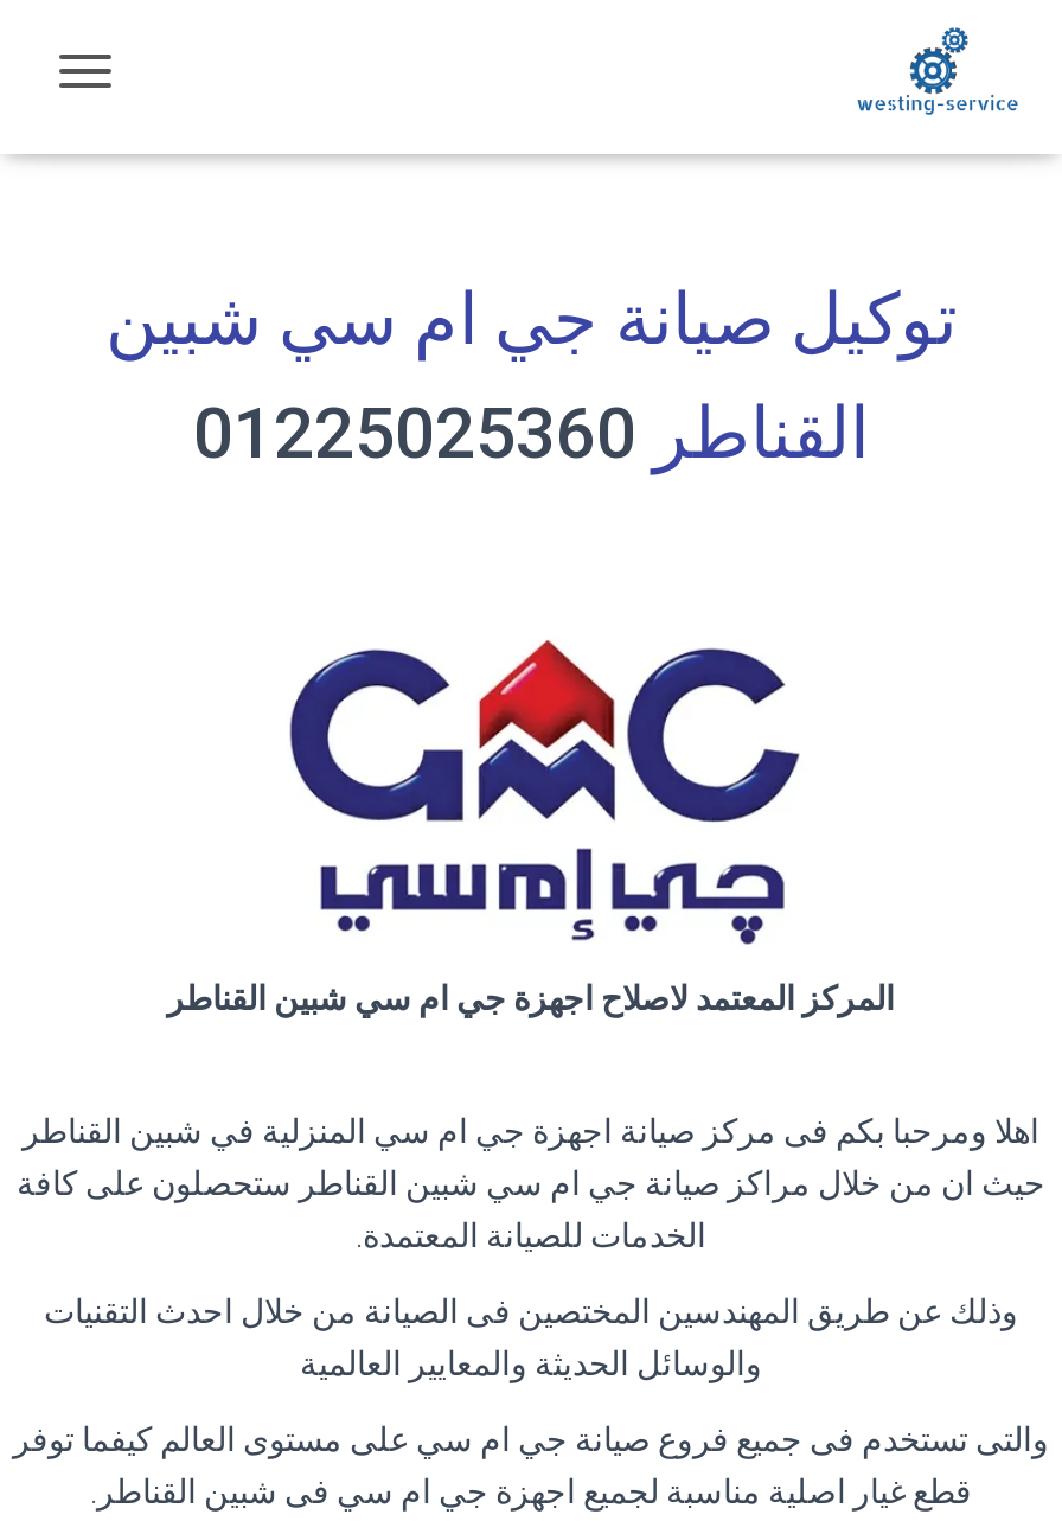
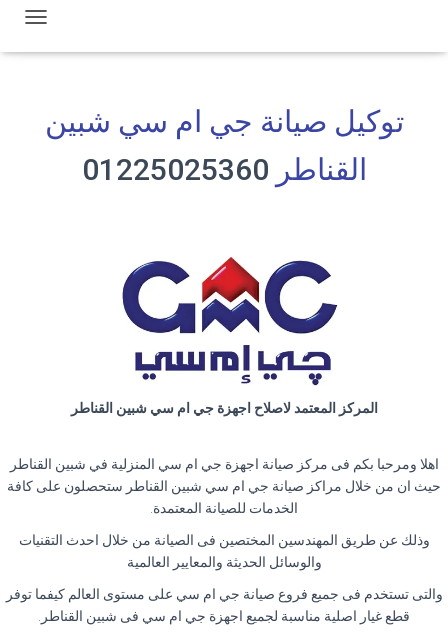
- [image]
